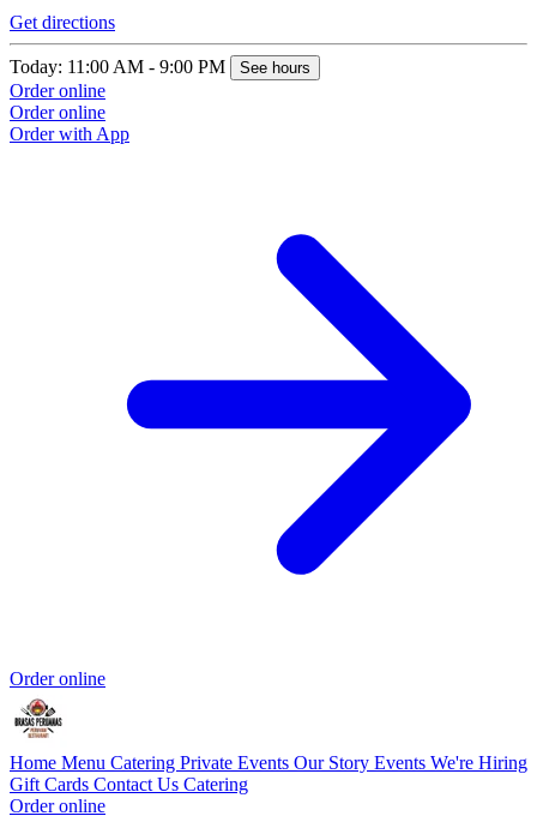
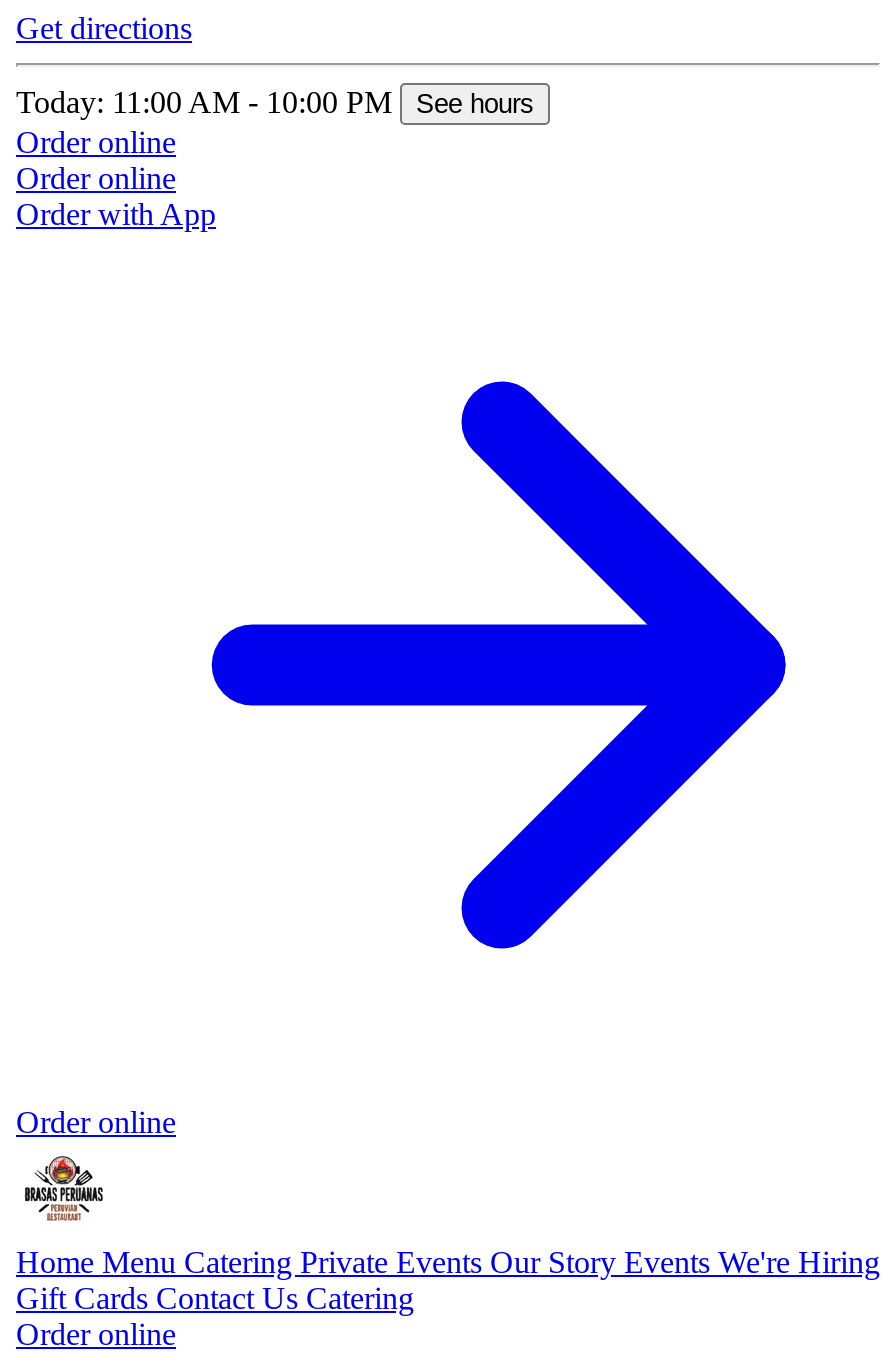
- Today: 11:00 AM - 9:00 PM See hours
+ Today: 11:00 AM - 10:00 PM See hours
